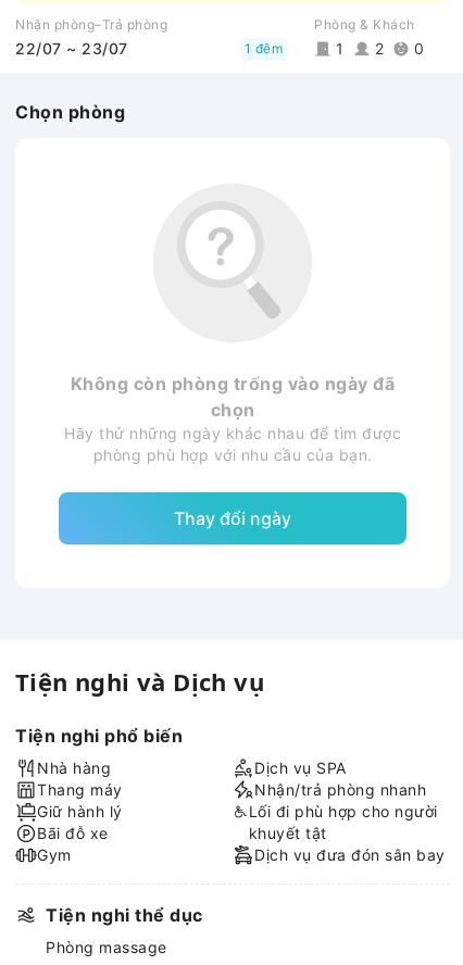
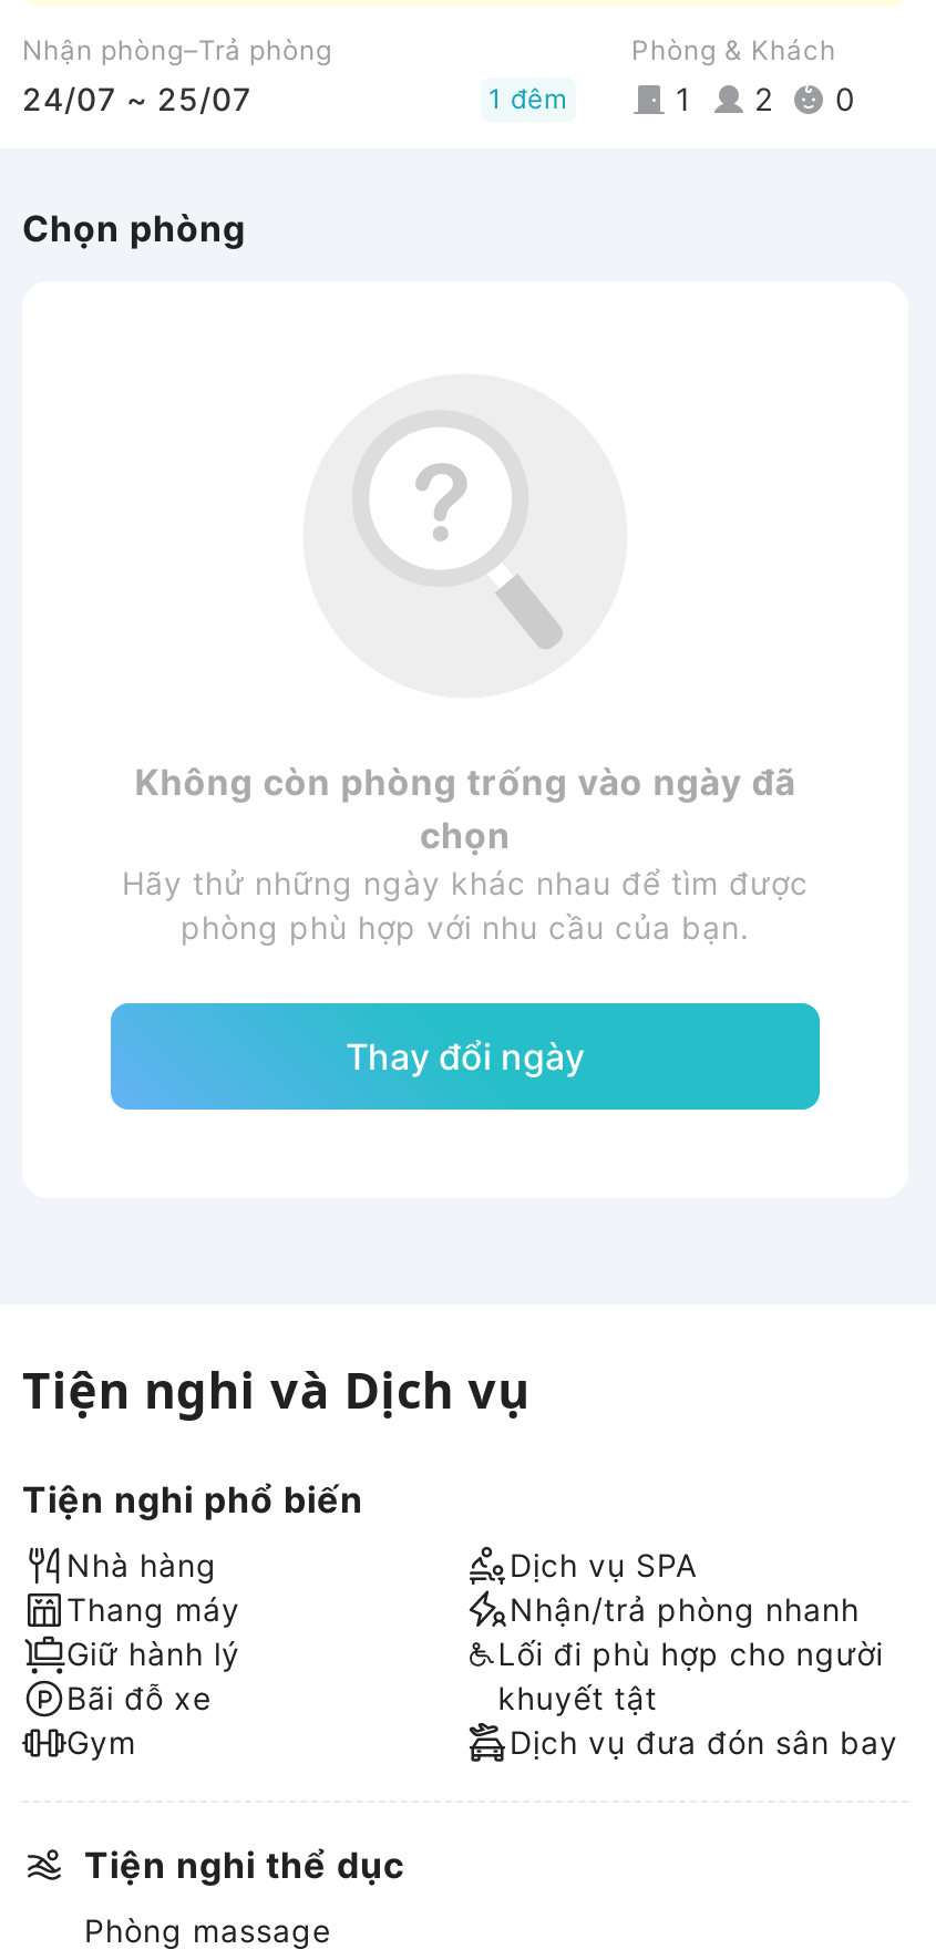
- 22/07 ~ 23/07
+ 24/07 ~ 25/07
